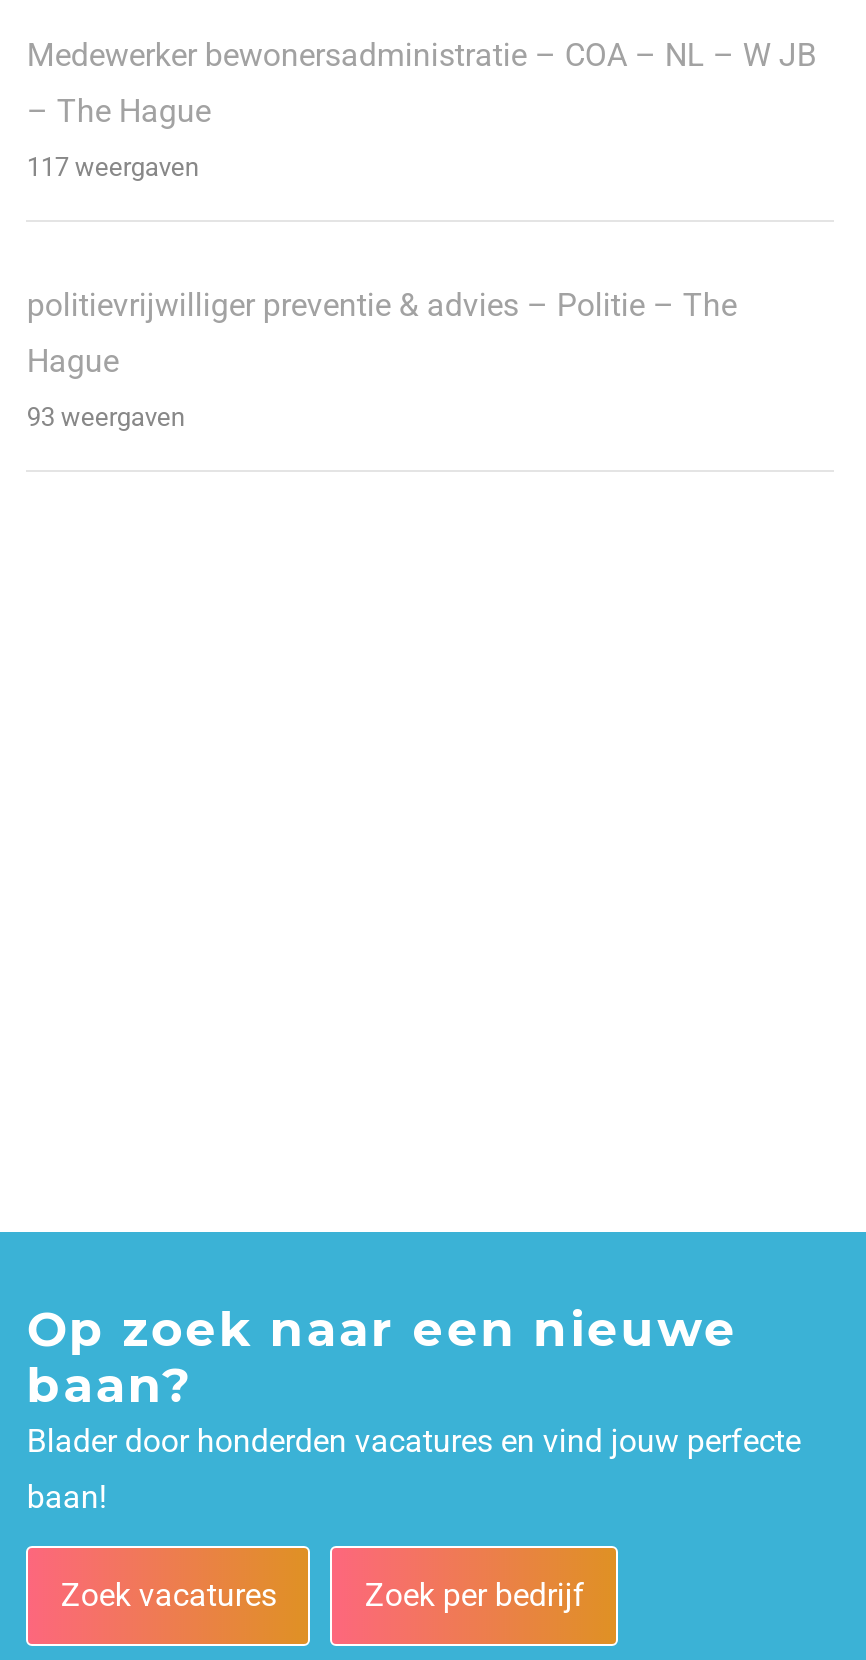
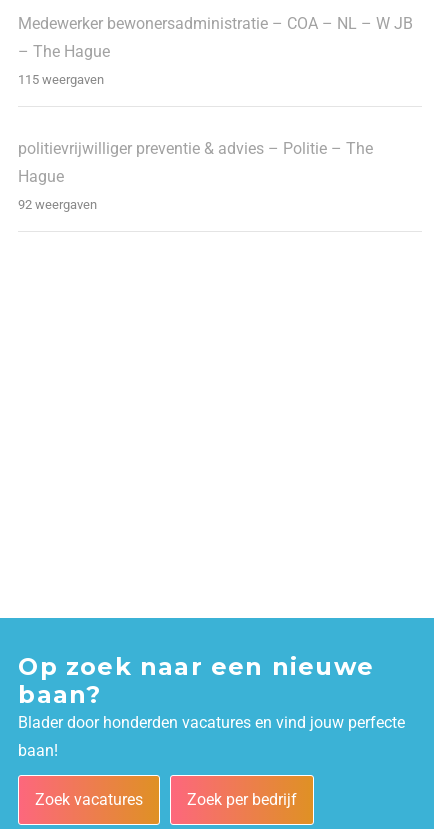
- 117 weergaven
+ 115 weergaven

- 93 weergaven
+ 92 weergaven
